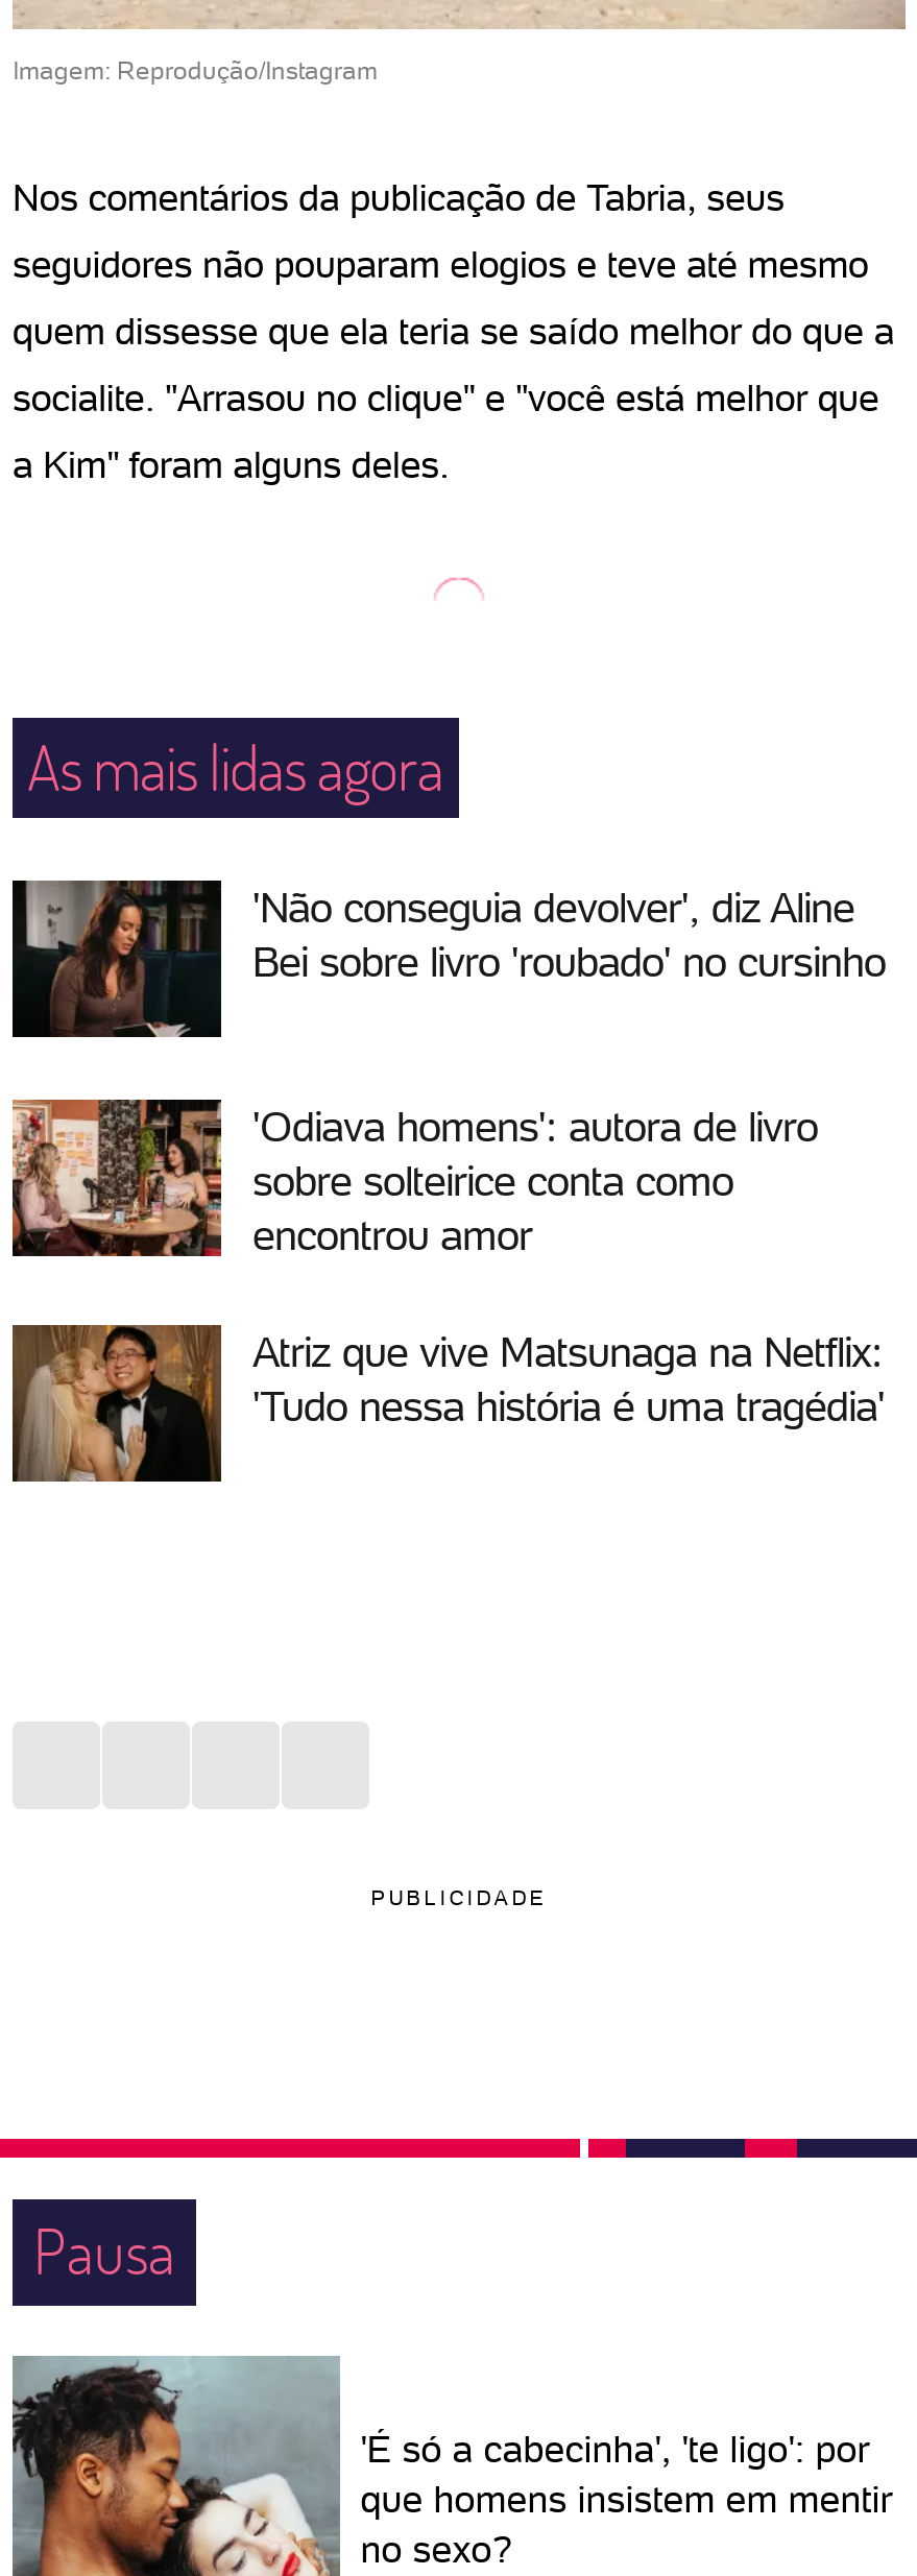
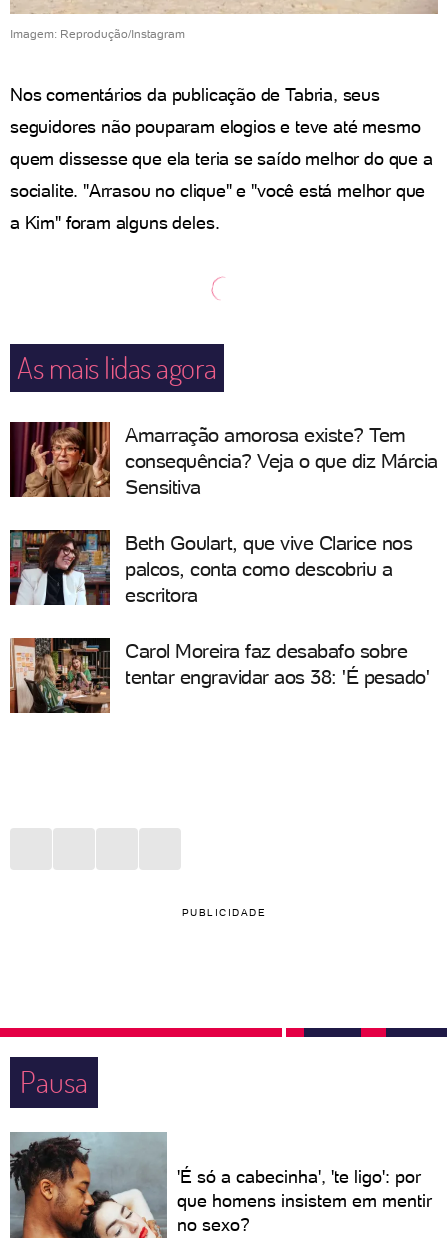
- [image]
- 'Não conseguia devolver', diz Aline
- Bei sobre livro 'roubado' no cursinho
+ [image]
+ Amarração amorosa existe? Tem
+ consequência? Veja o que diz Márcia
+ Sensitiva

- [image]
- 'Odiava homens': autora de livro
- sobre solteirice conta como
- encontrou amor
+ [image]
+ Beth Goulart, que vive Clarice nos
+ palcos, conta como descobriu a
+ escritora

- [image]
- Atriz que vive Matsunaga na Netflix:
- 'Tudo nessa história é uma tragédia'
+ [image]
+ Carol Moreira faz desabafo sobre
+ tentar engravidar aos 38: 'É pesado'
